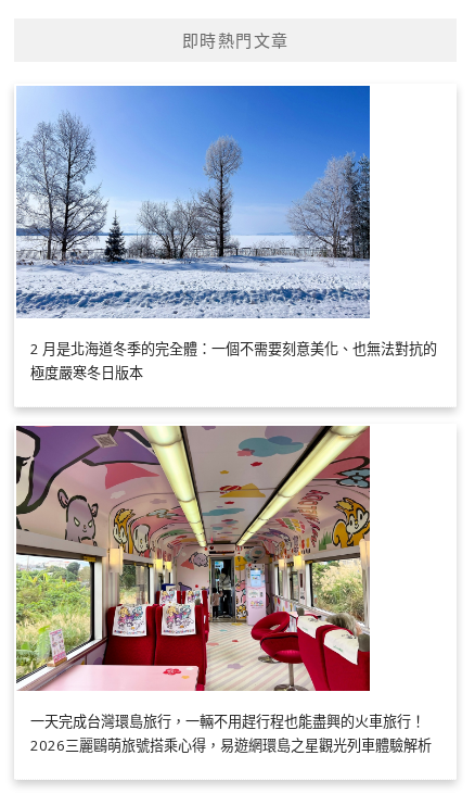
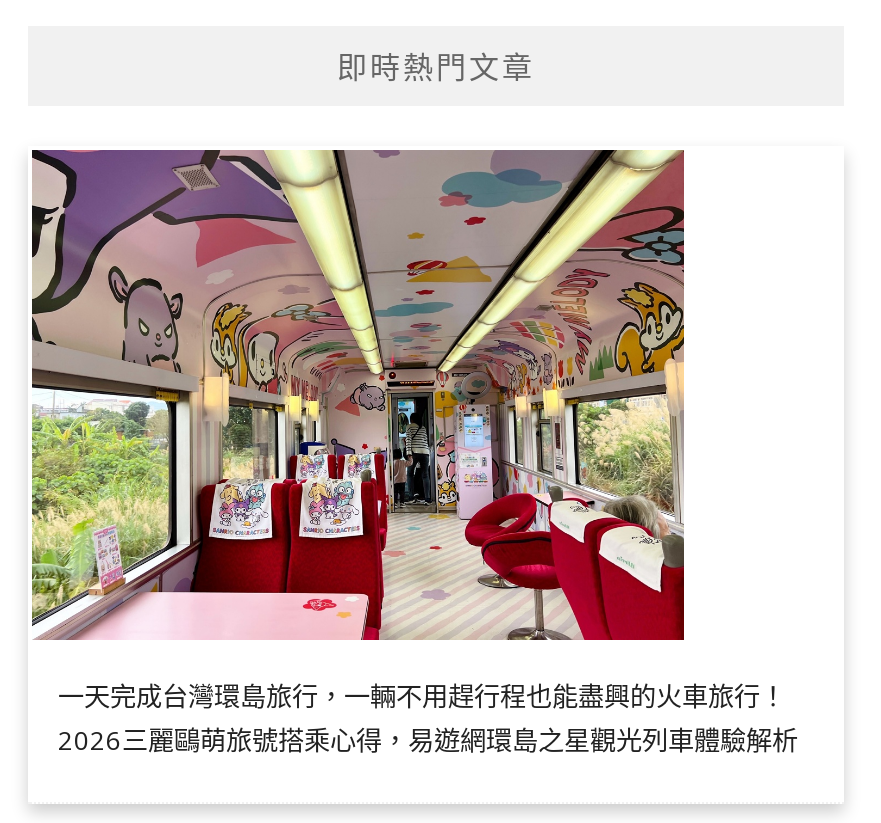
- [image]
- 2 月是北海道冬季的完全體：一個不需要刻意美化、也無法對抗的
- 極度嚴寒冬日版本
